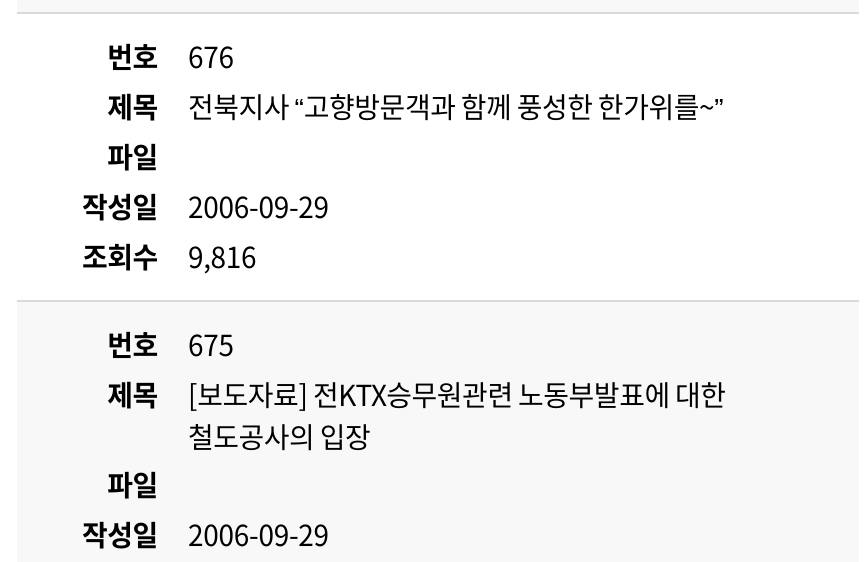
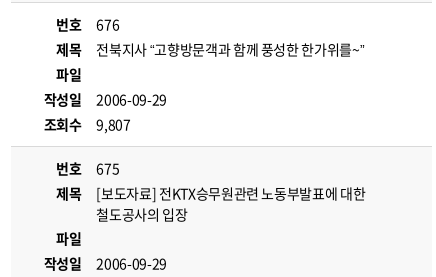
- 조회수 9,816
+ 조회수 9,807
